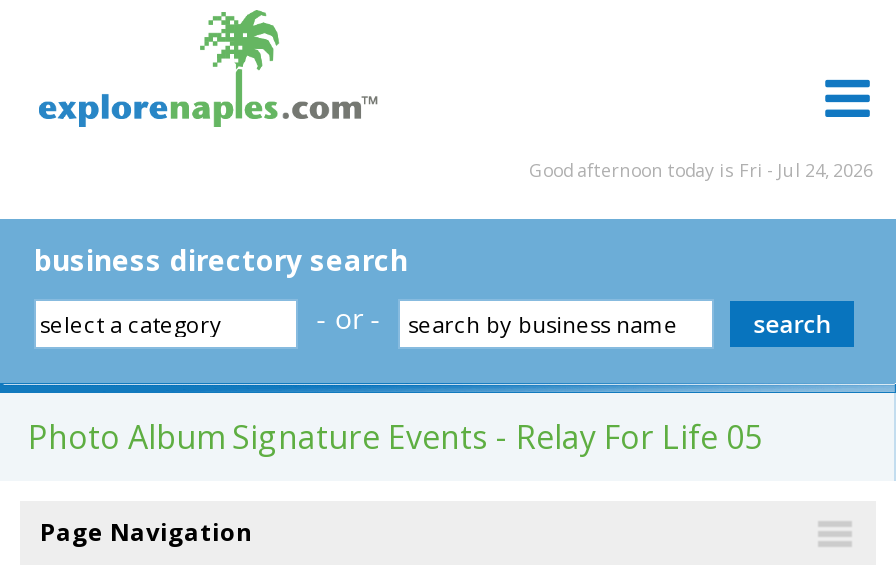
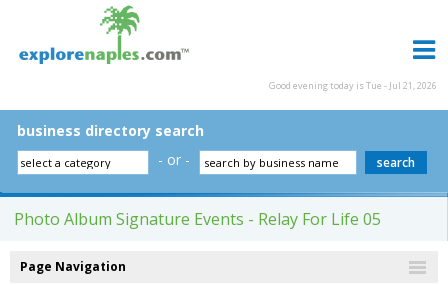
- Good afternoon today is Fri - Jul 24, 2026
+ Good evening today is Tue - Jul 21, 2026
